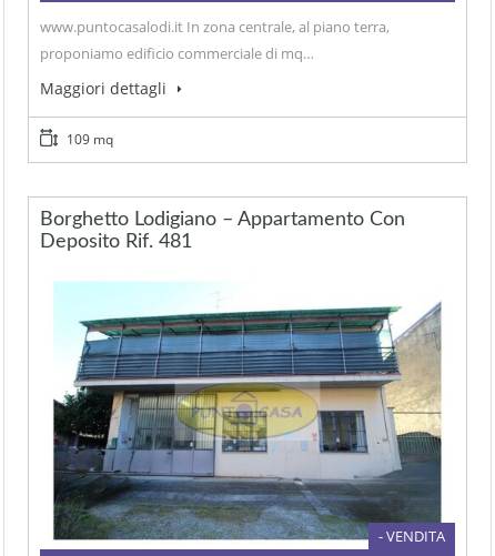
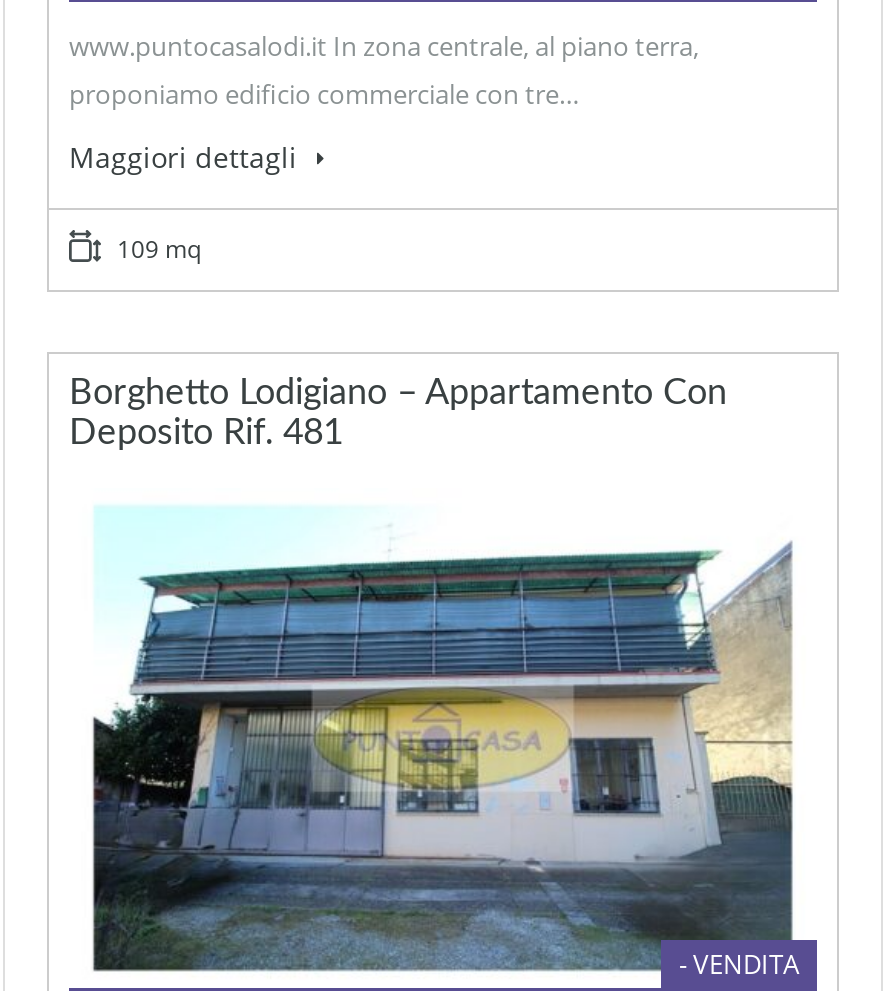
- proponiamo edificio commerciale di mq…
+ proponiamo edificio commerciale con tre…
